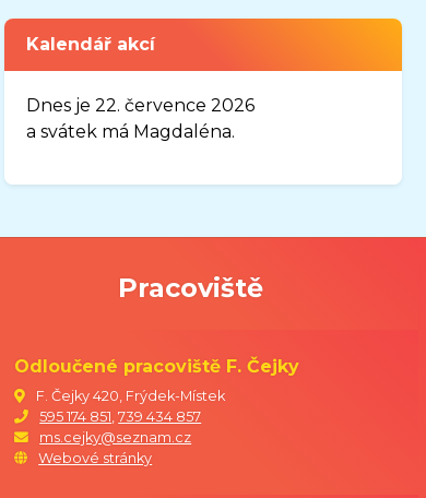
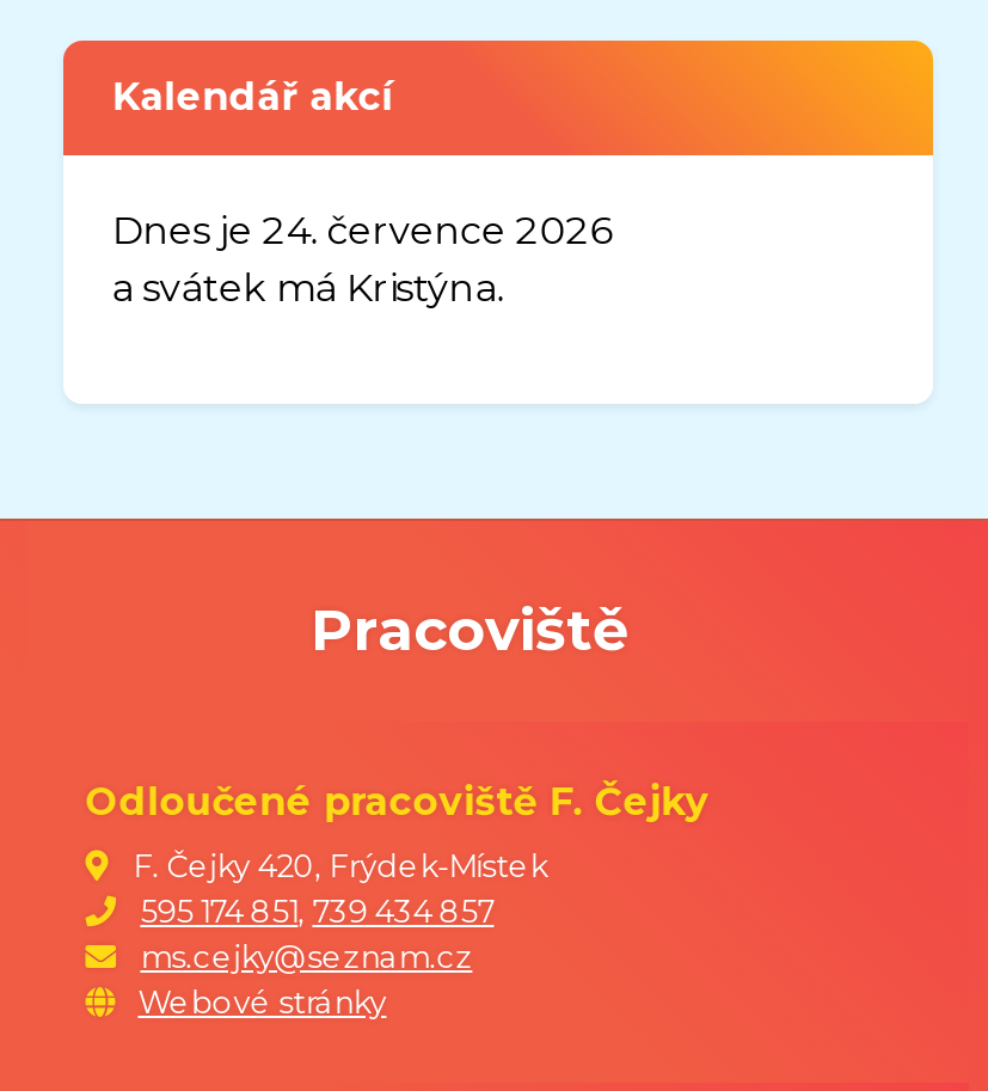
- Dnes je 22. července 2026
+ Dnes je 24. července 2026

- a svátek má Magdaléna.
+ a svátek má Kristýna.
